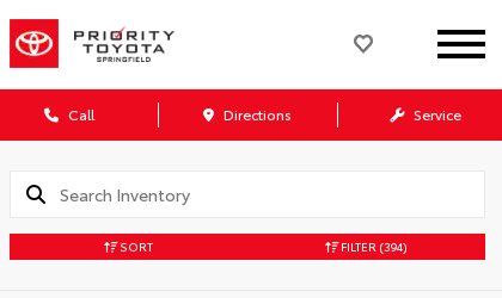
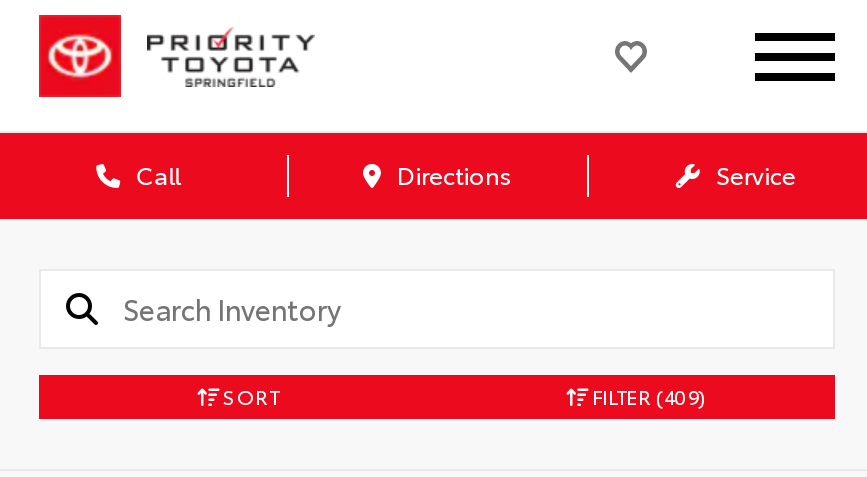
- FILTER (394)
+ FILTER (409)
